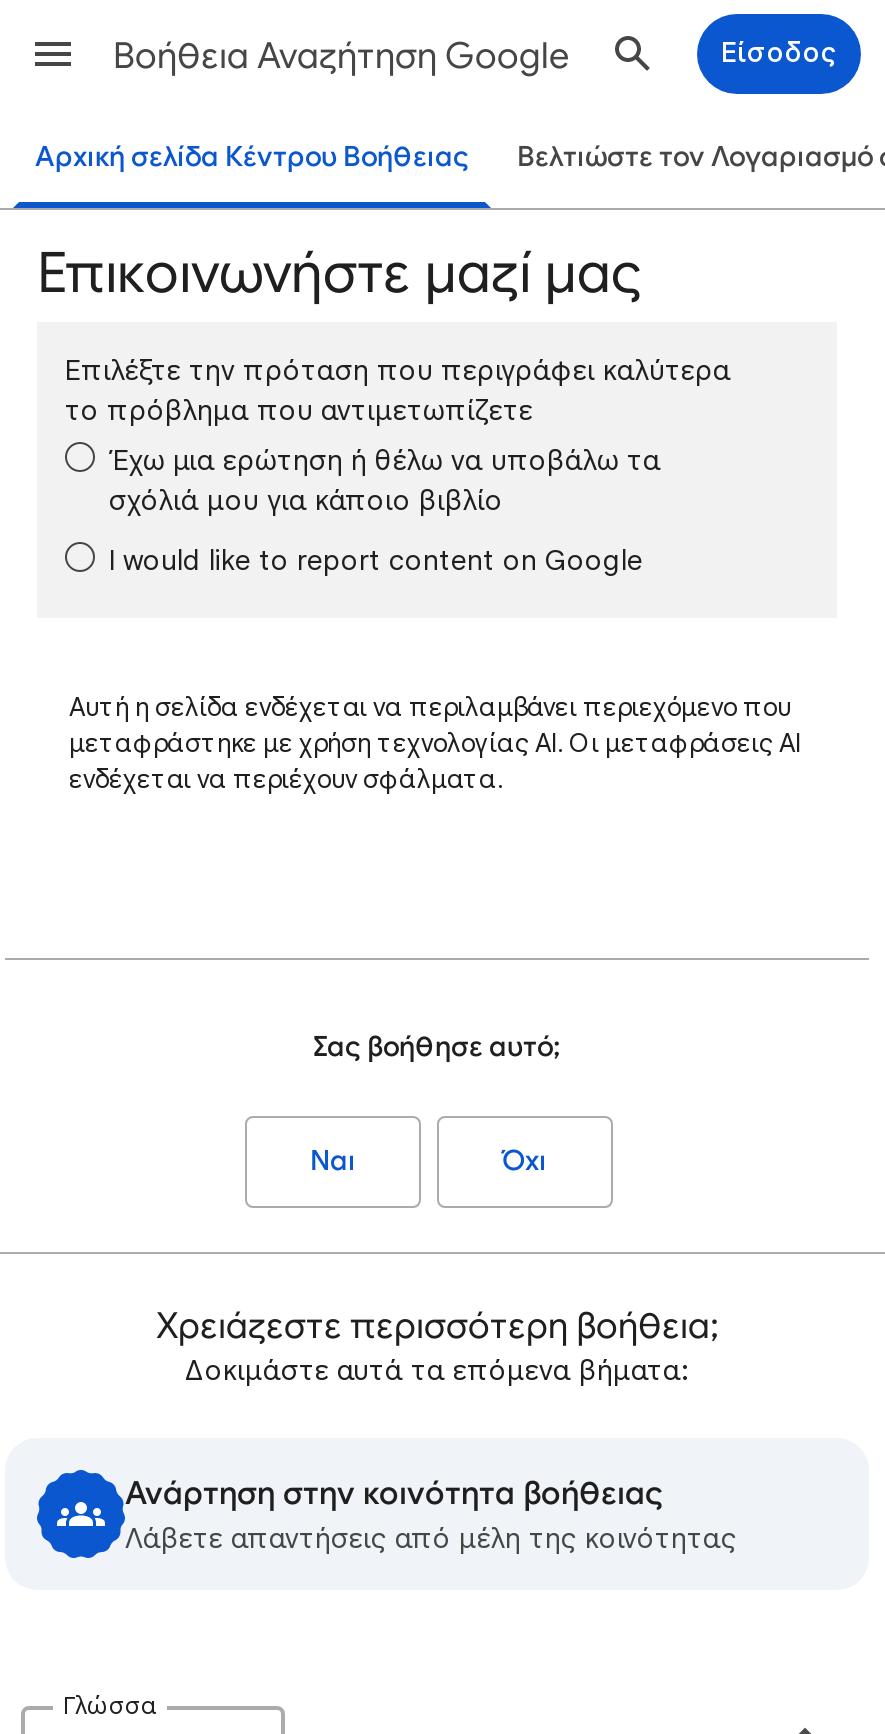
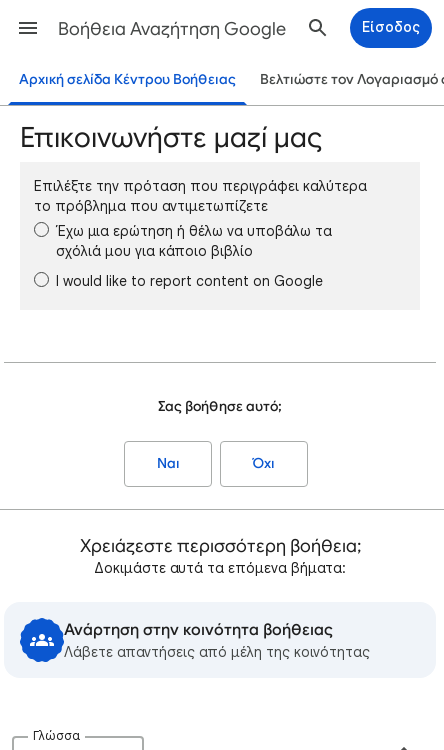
- Αυτή η σελίδα ενδέχεται να περιλαμβάνει περιεχόμενο που
- μεταφράστηκε με χρήση τεχνολογίας AI. Οι μεταφράσεις AI
- ενδέχεται να περιέχουν σφάλματα.
